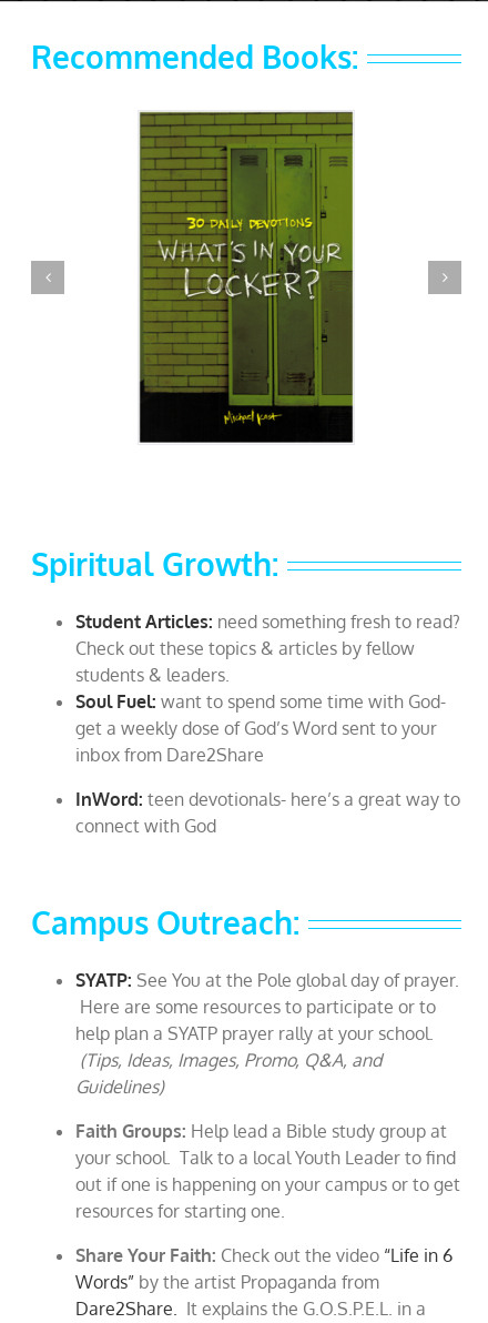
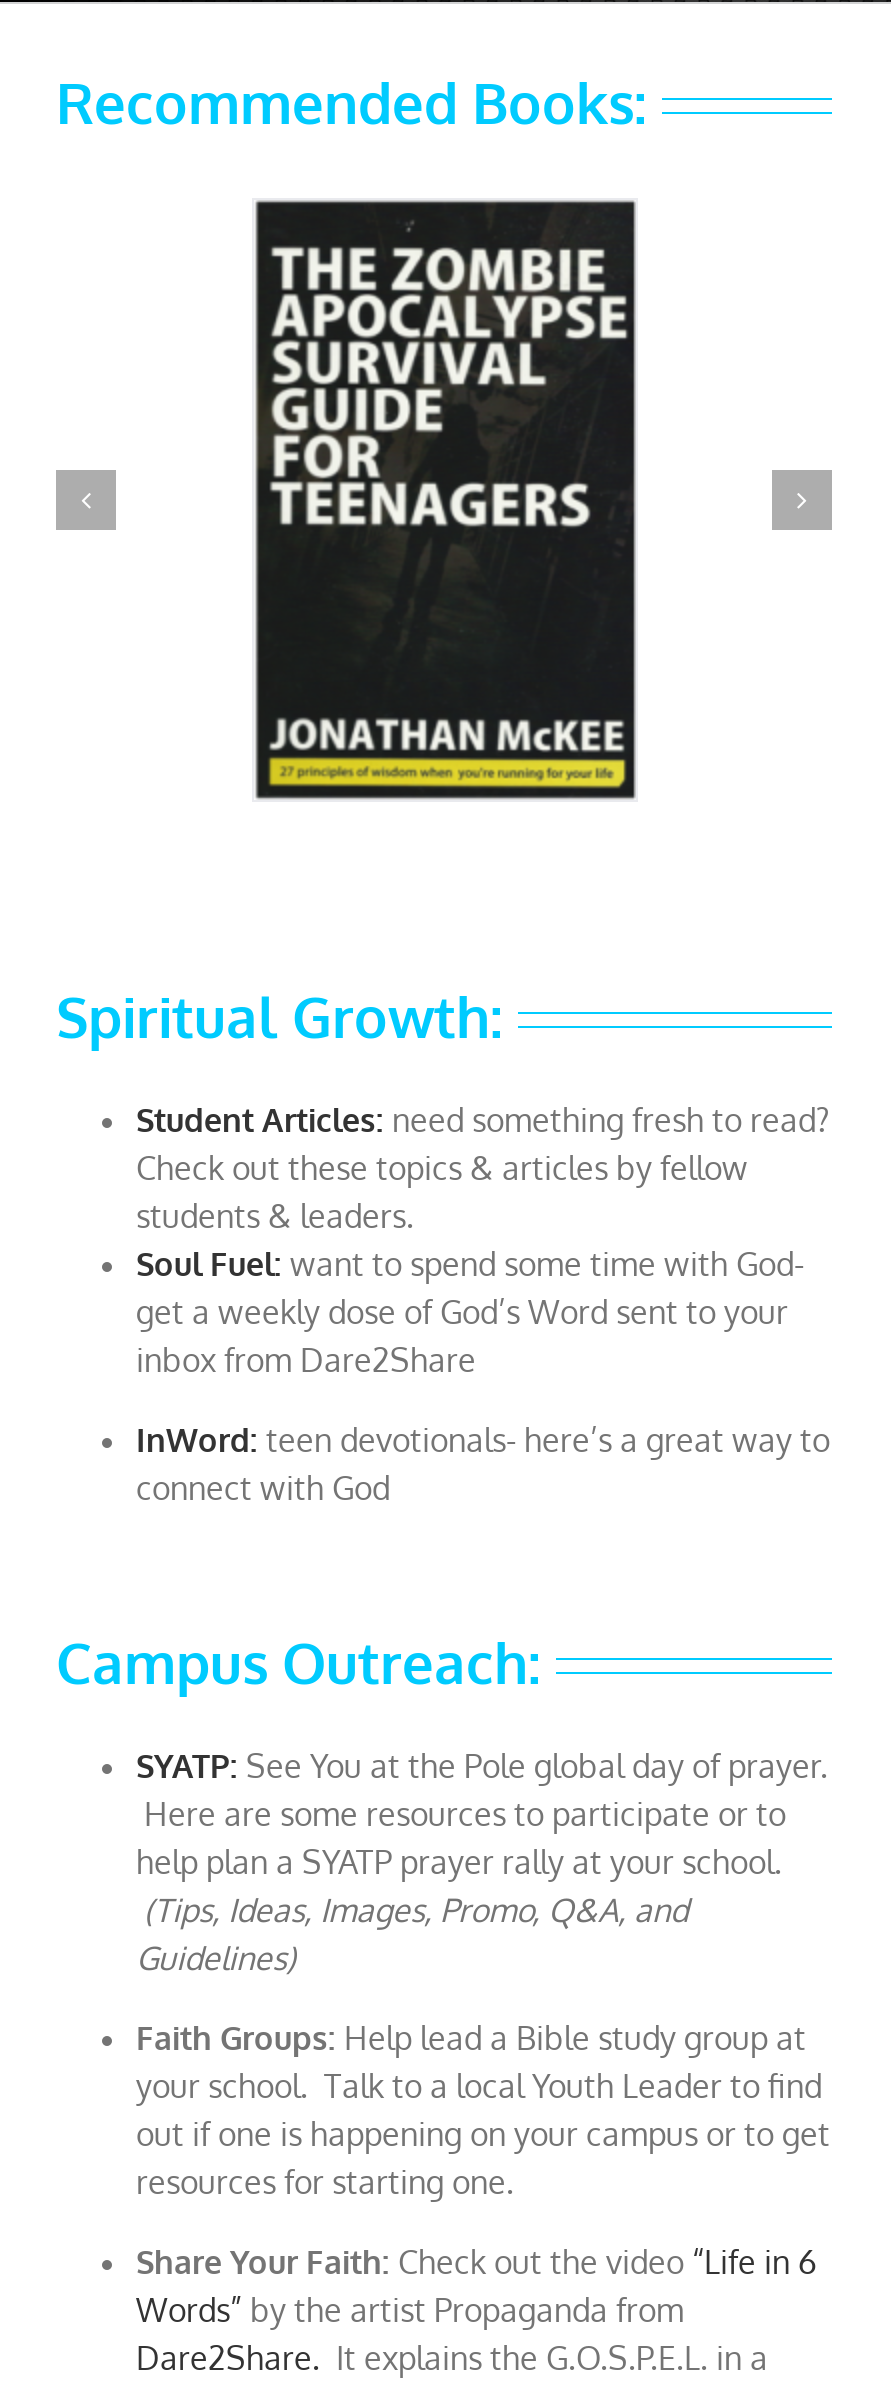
- [image]
+ [image]
